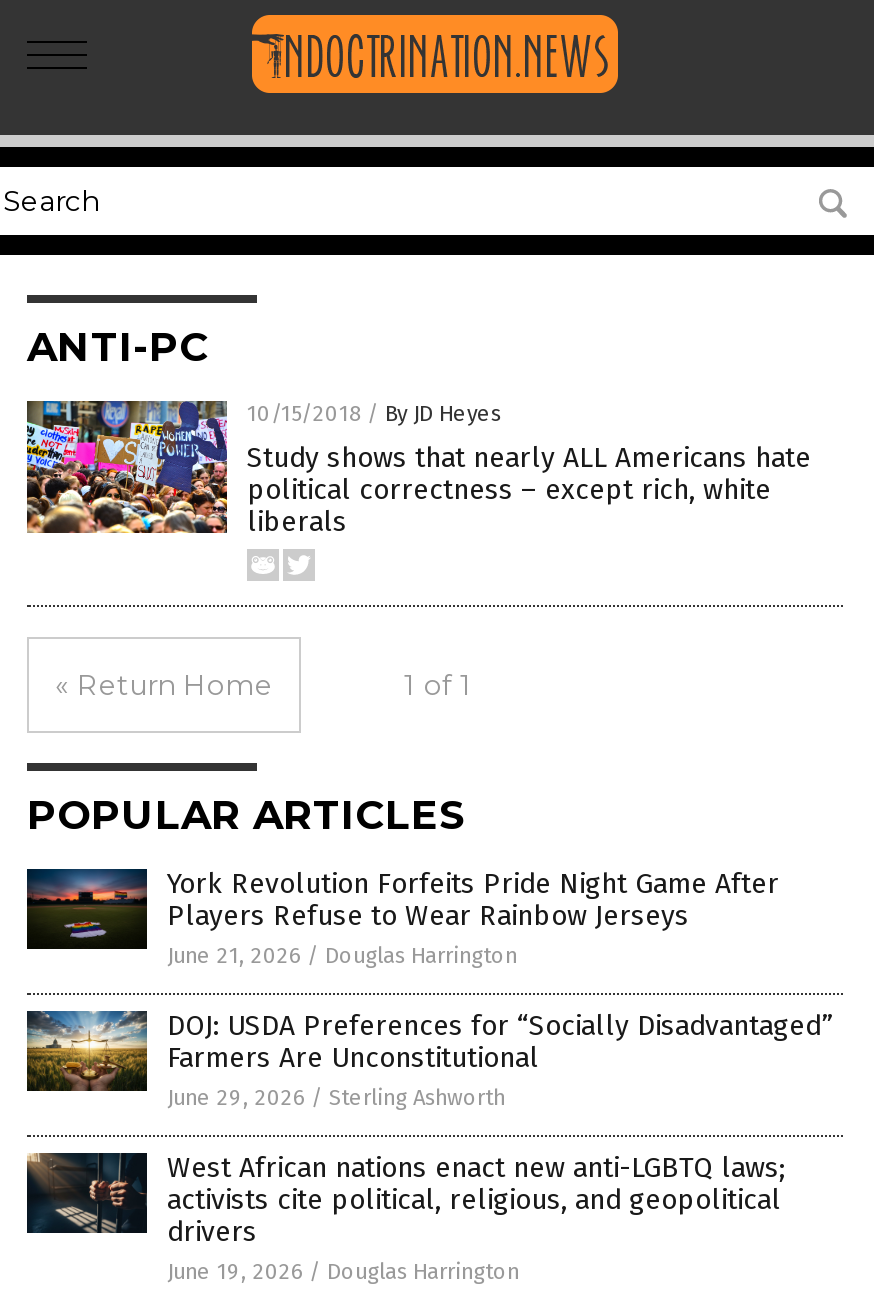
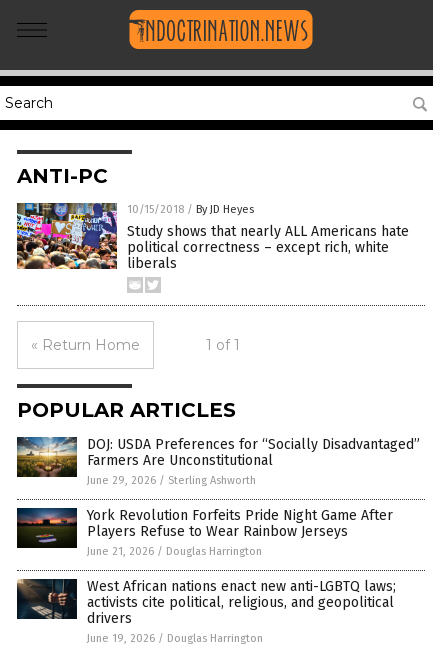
moved down: [image] | York Revolution Forfeits Pride Night Game After | Players Refuse to Wear Rainbow Jerseys | June 21, 2026 / Douglas Harrington

moved up: [image] | DOJ: USDA Preferences for “Socially Disadvantaged” | Farmers Are Unconstitutional | June 29, 2026 / Sterling Ashworth
